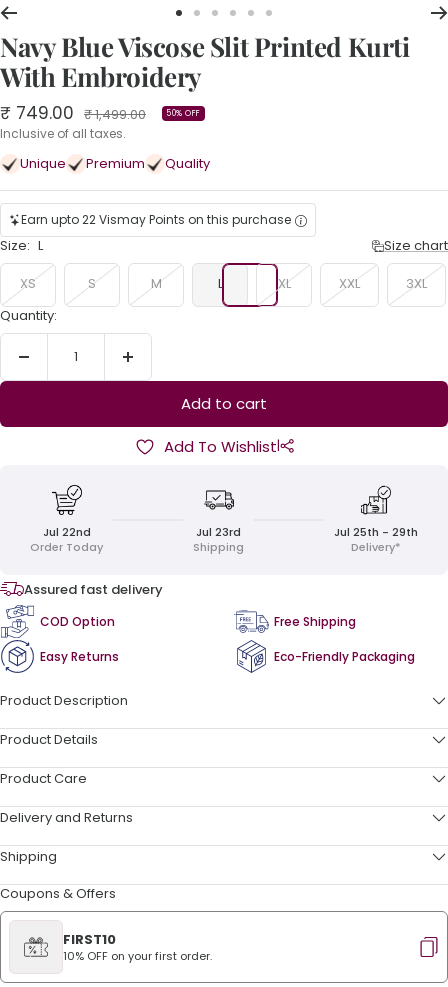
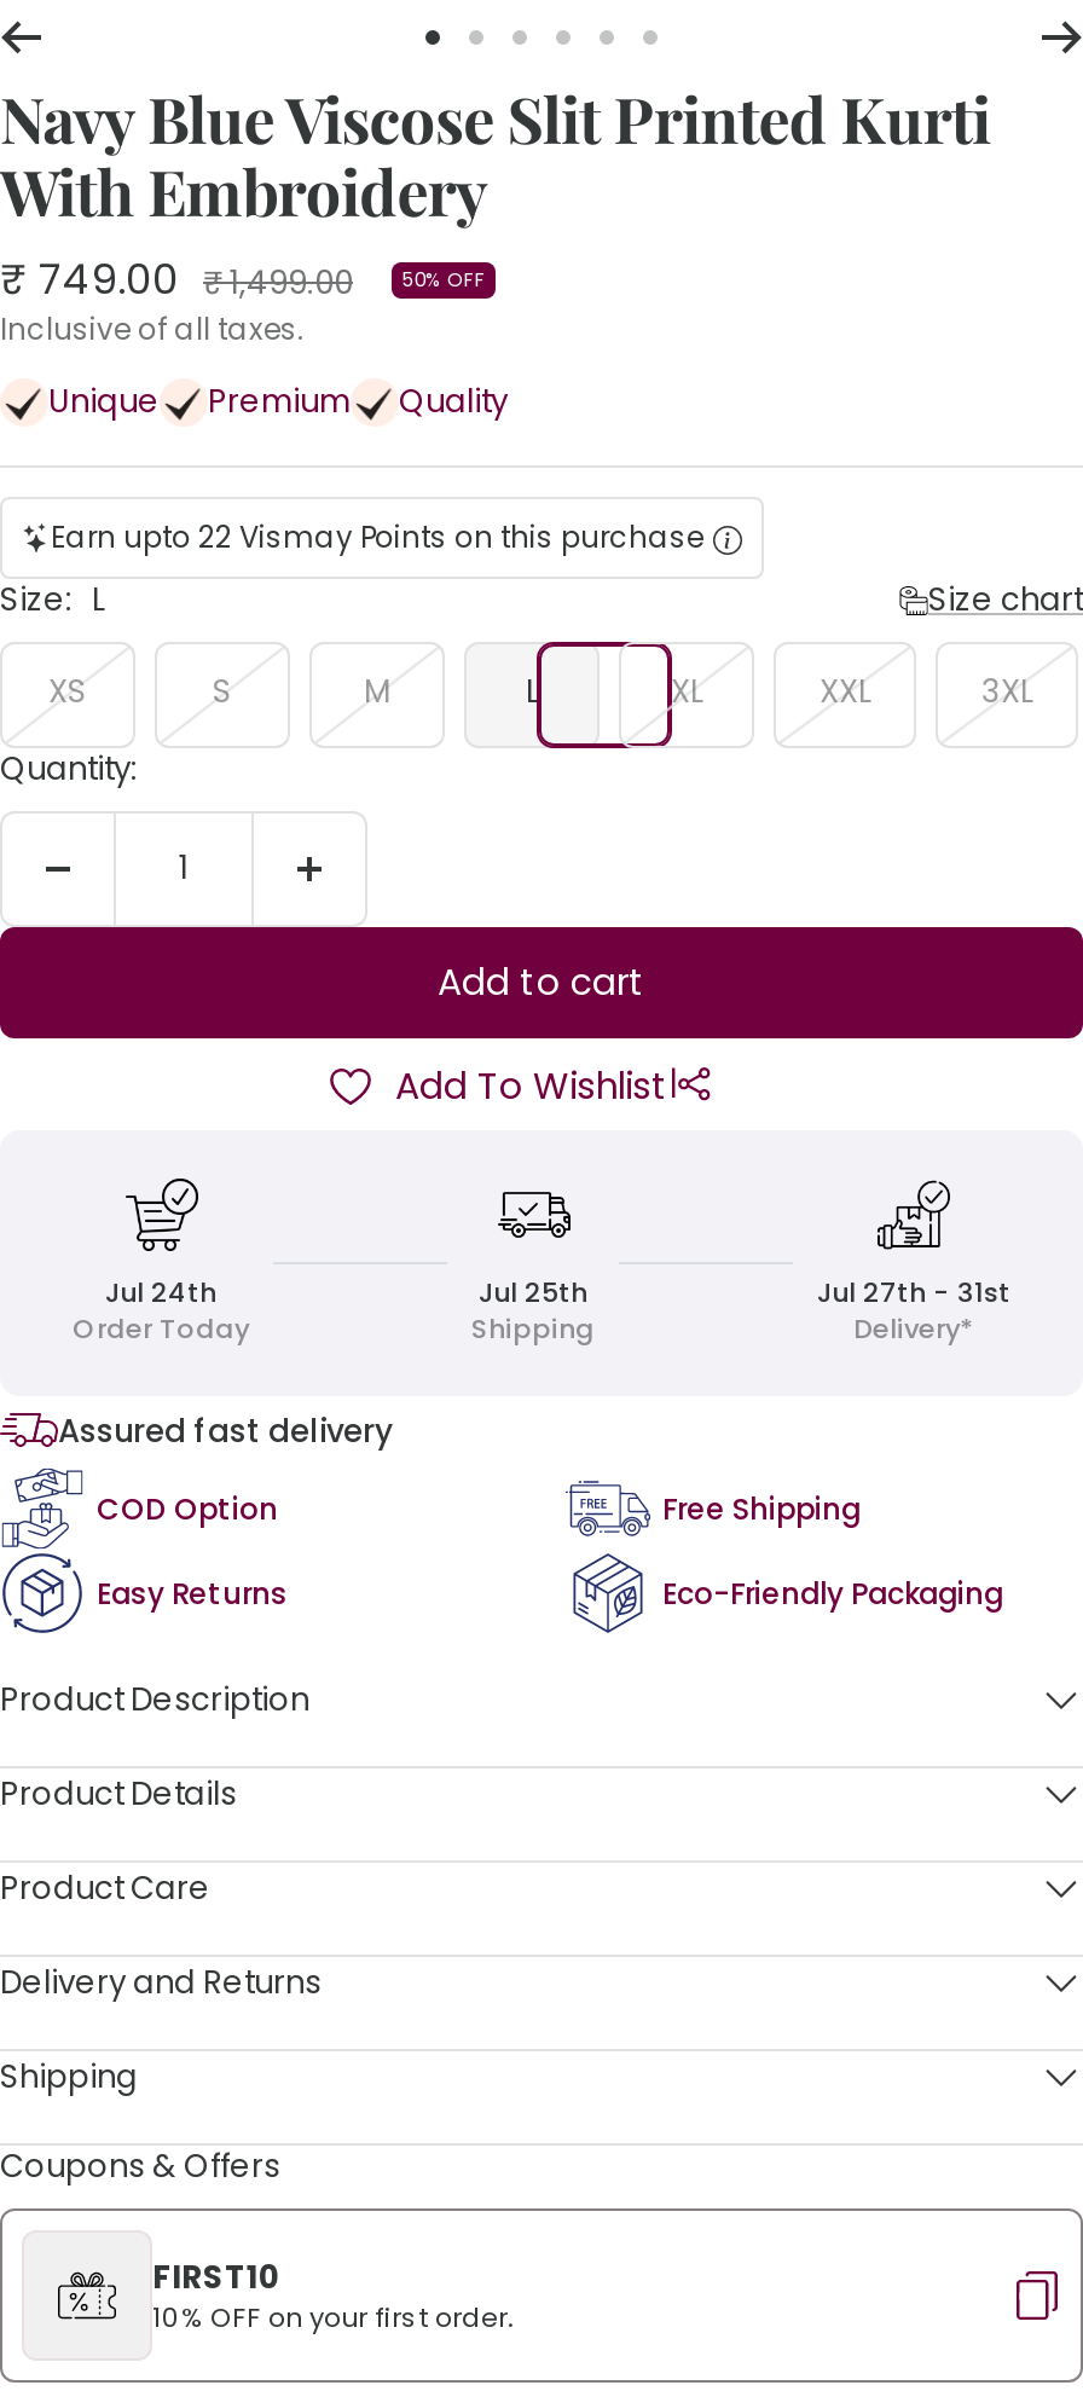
- Jul 22nd
+ Jul 24th

- Jul 23rd
+ Jul 25th

- Jul 25th - 29th
+ Jul 27th - 31st
